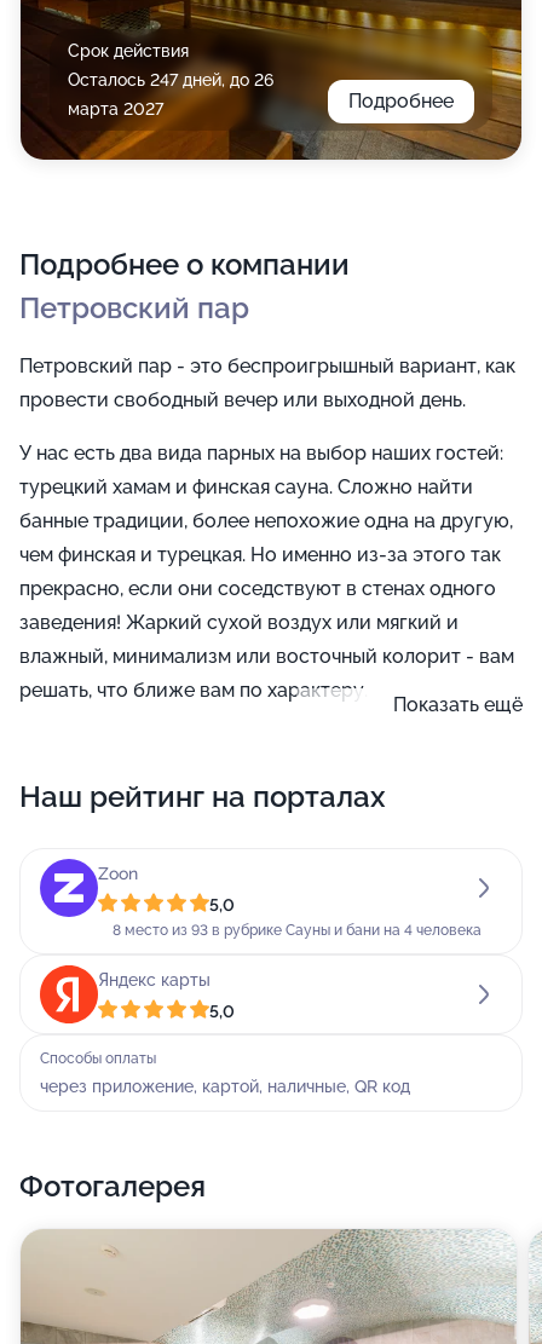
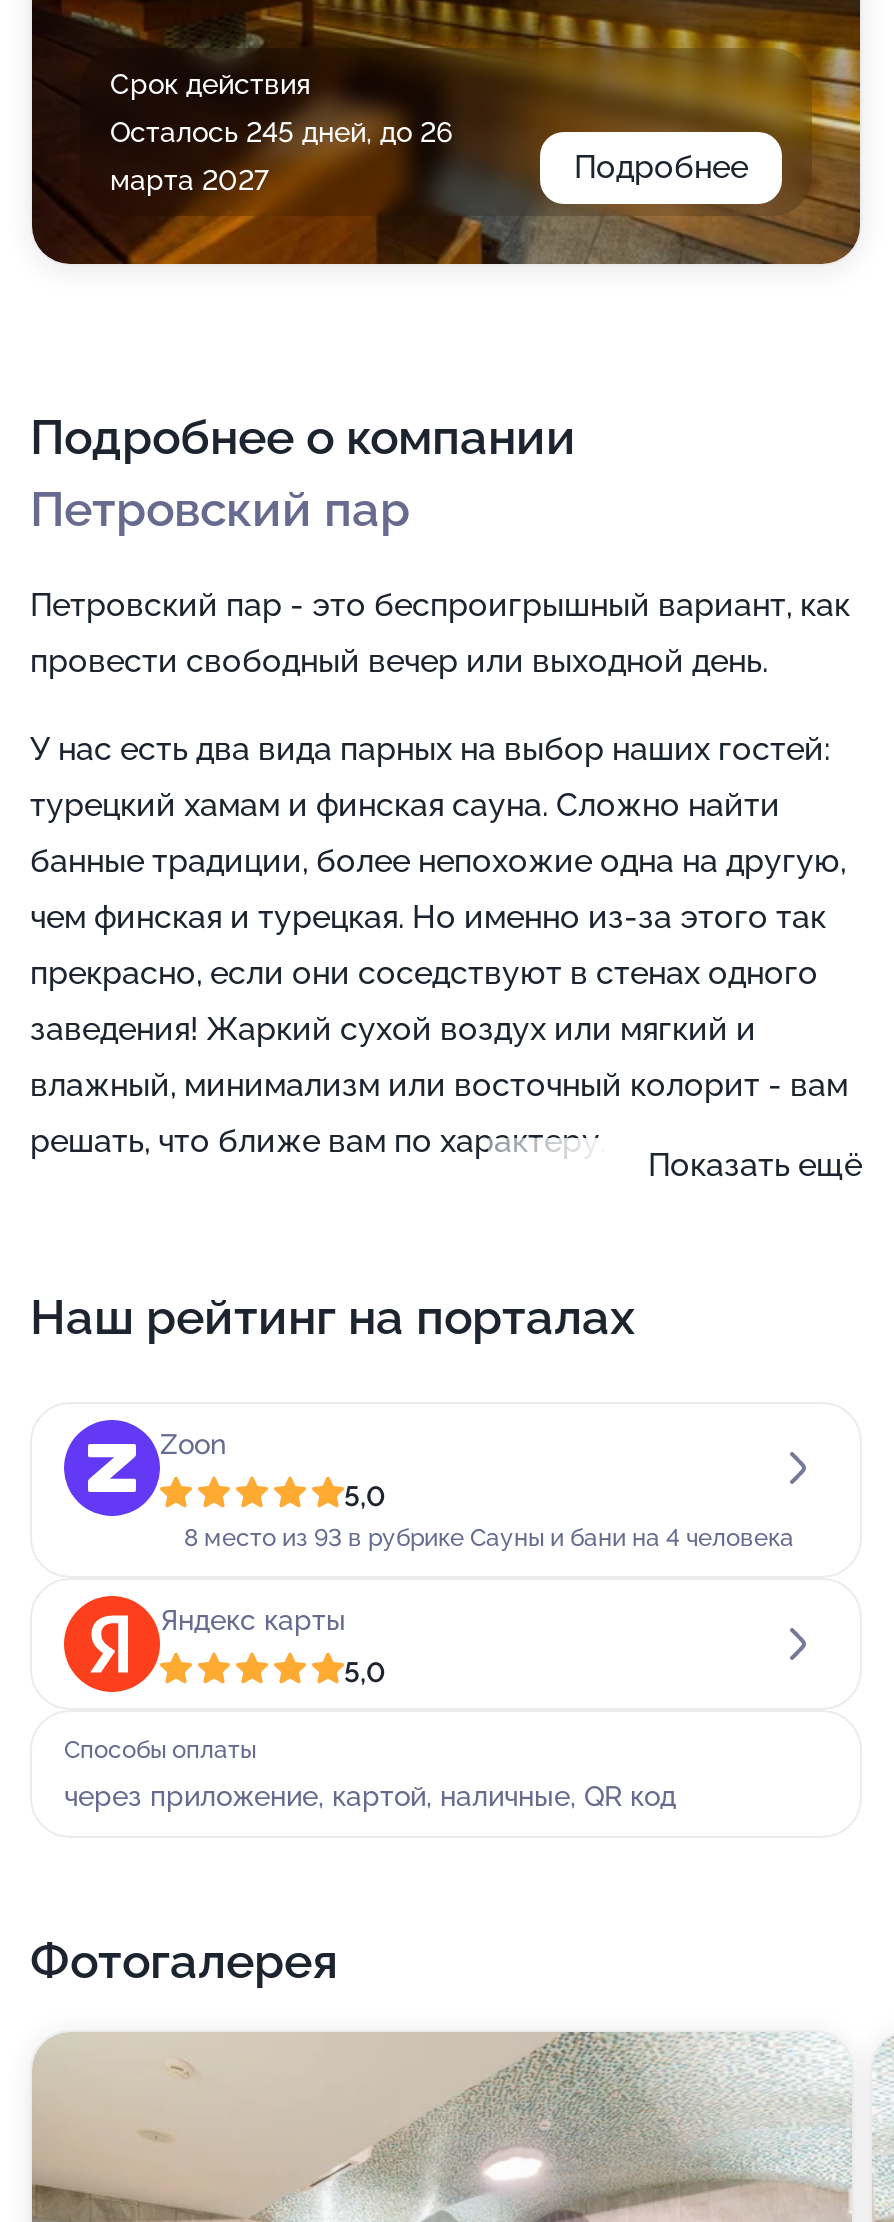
- Осталось 247 дней, до 26
+ Осталось 245 дней, до 26
